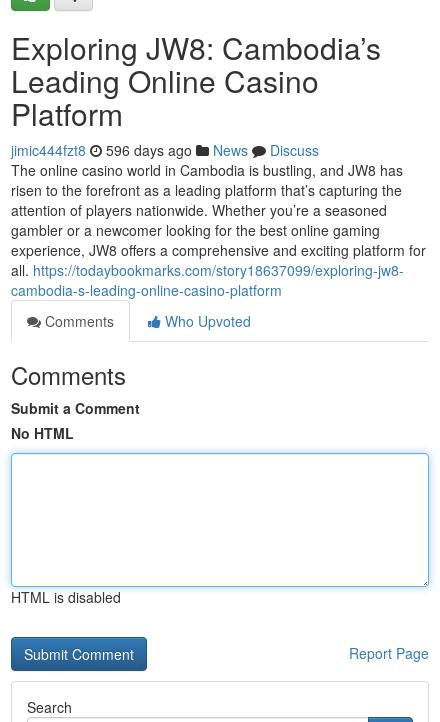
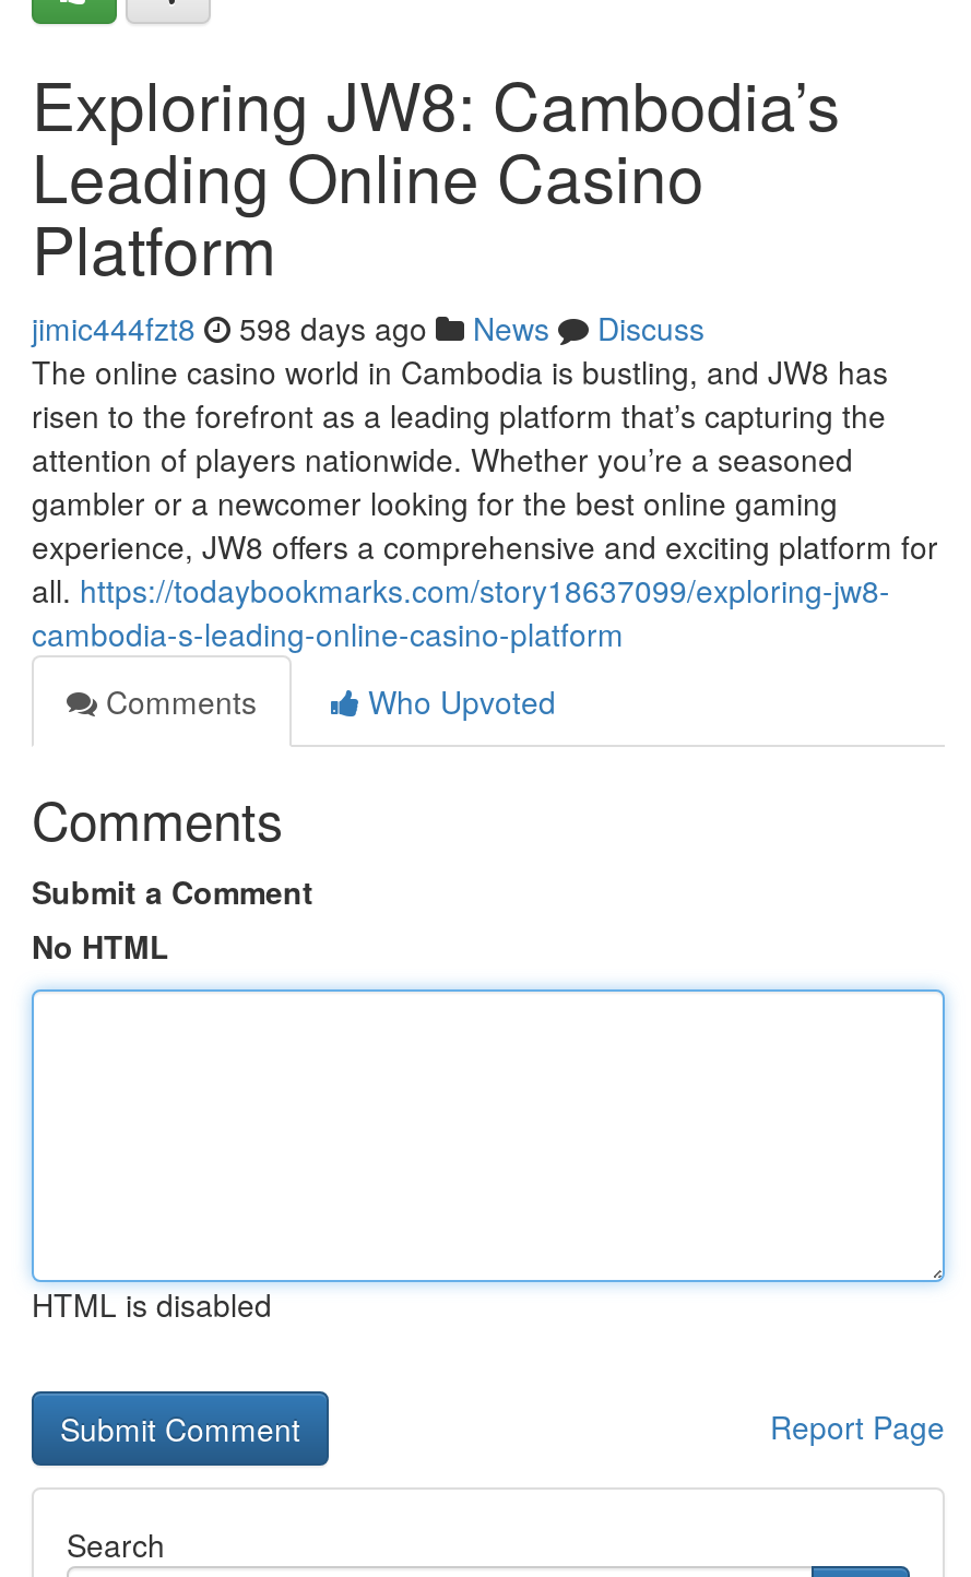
- jimic444fzt8 596 days ago News Discuss
+ jimic444fzt8 598 days ago News Discuss
